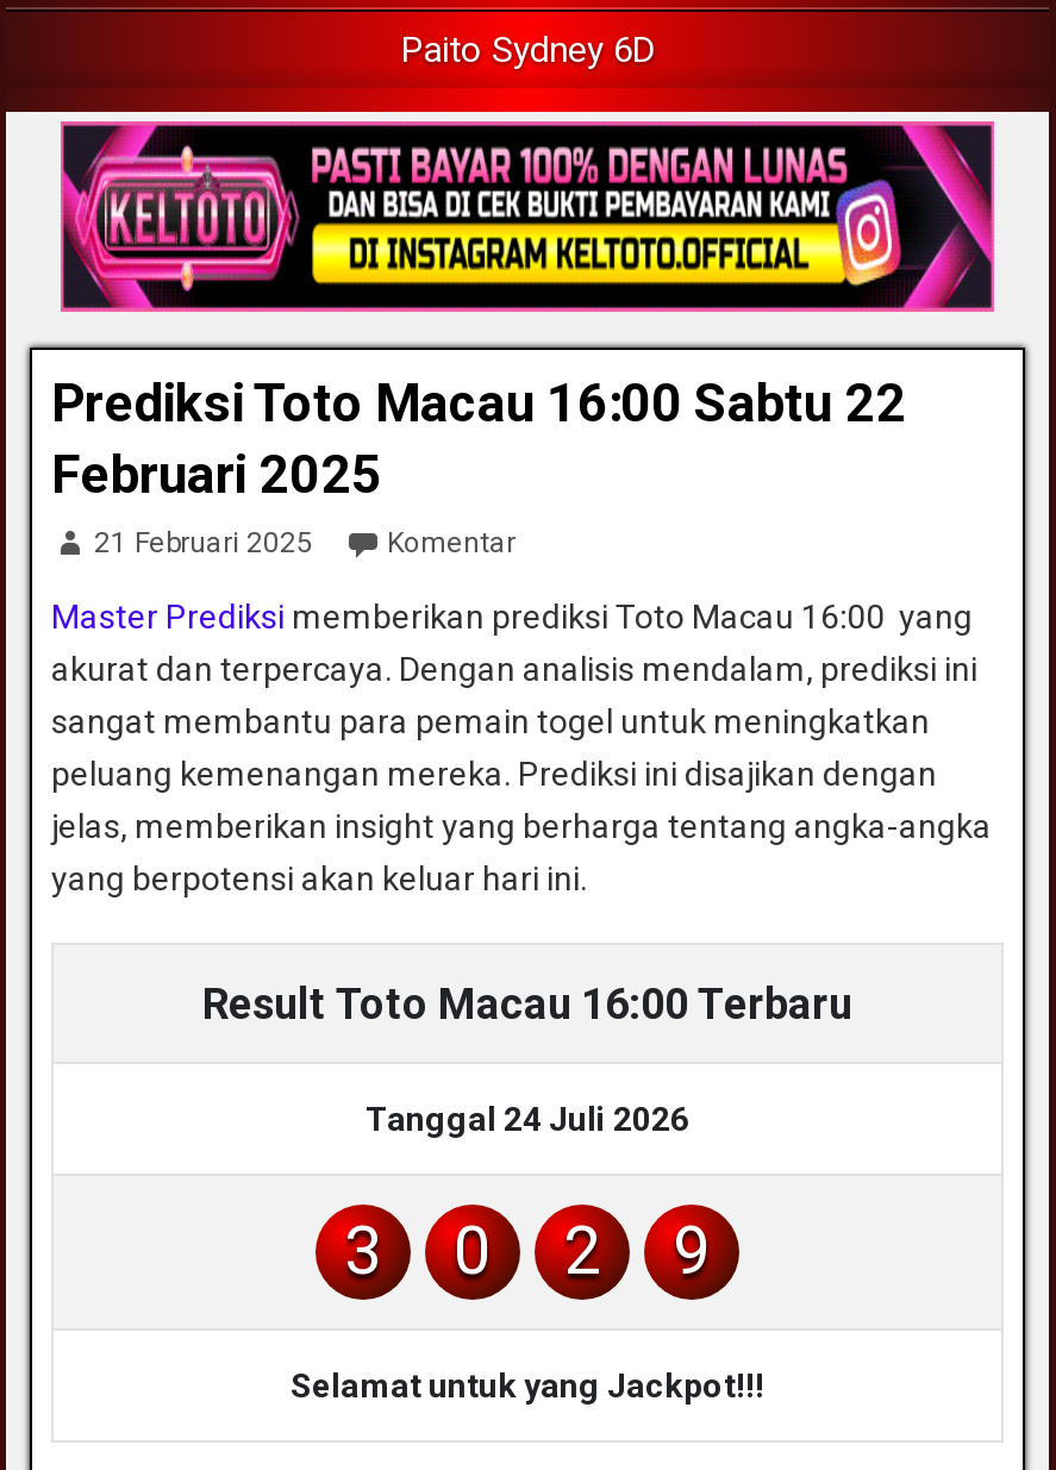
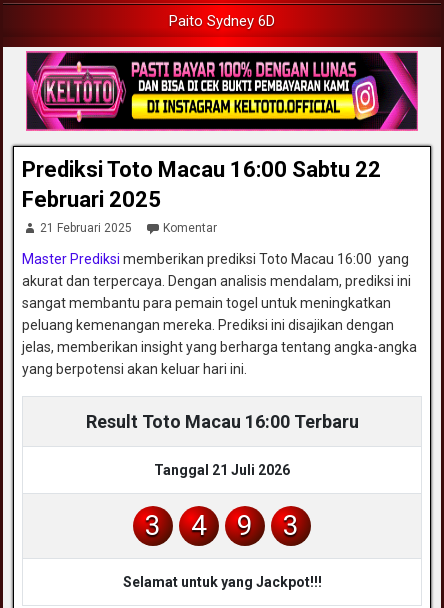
- Tanggal 24 Juli 2026
+ Tanggal 21 Juli 2026

- 0
- 2
+ 4

+ 3
